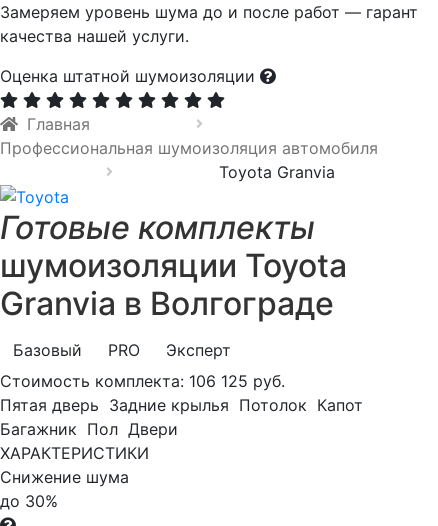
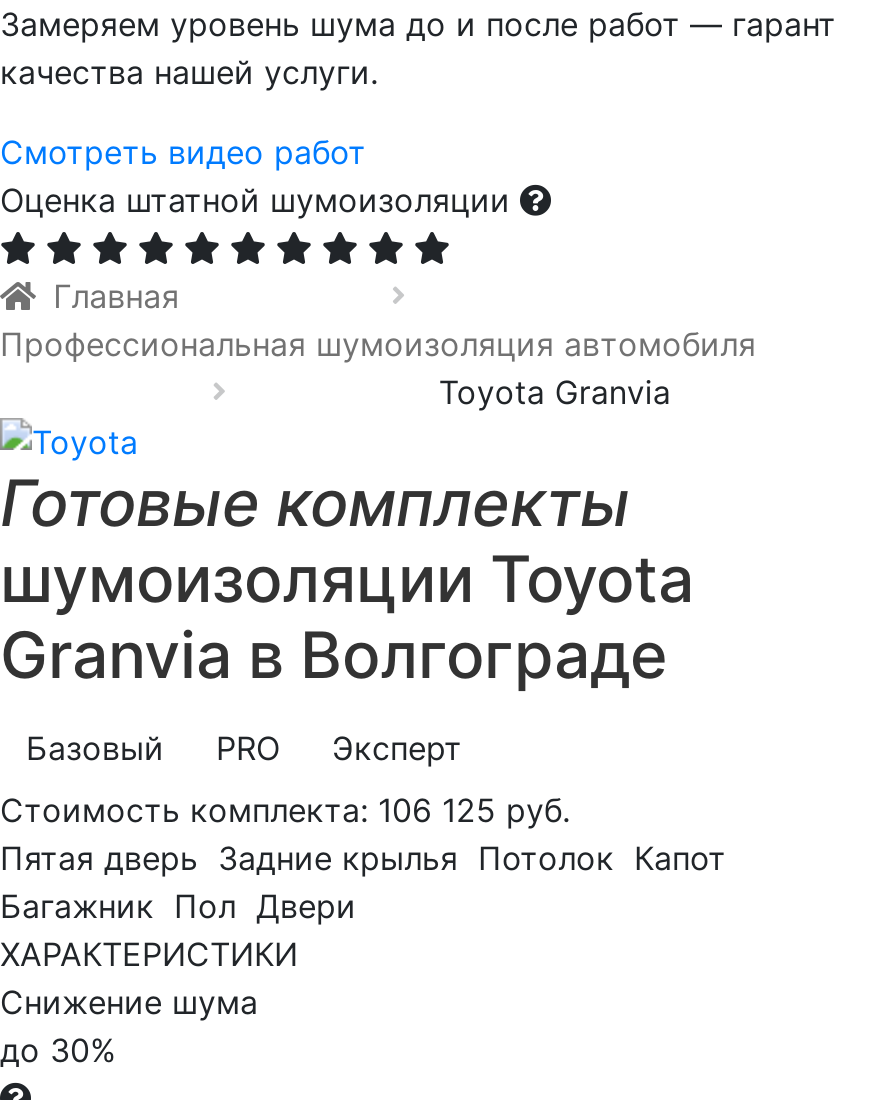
+ Смотреть видео работ
